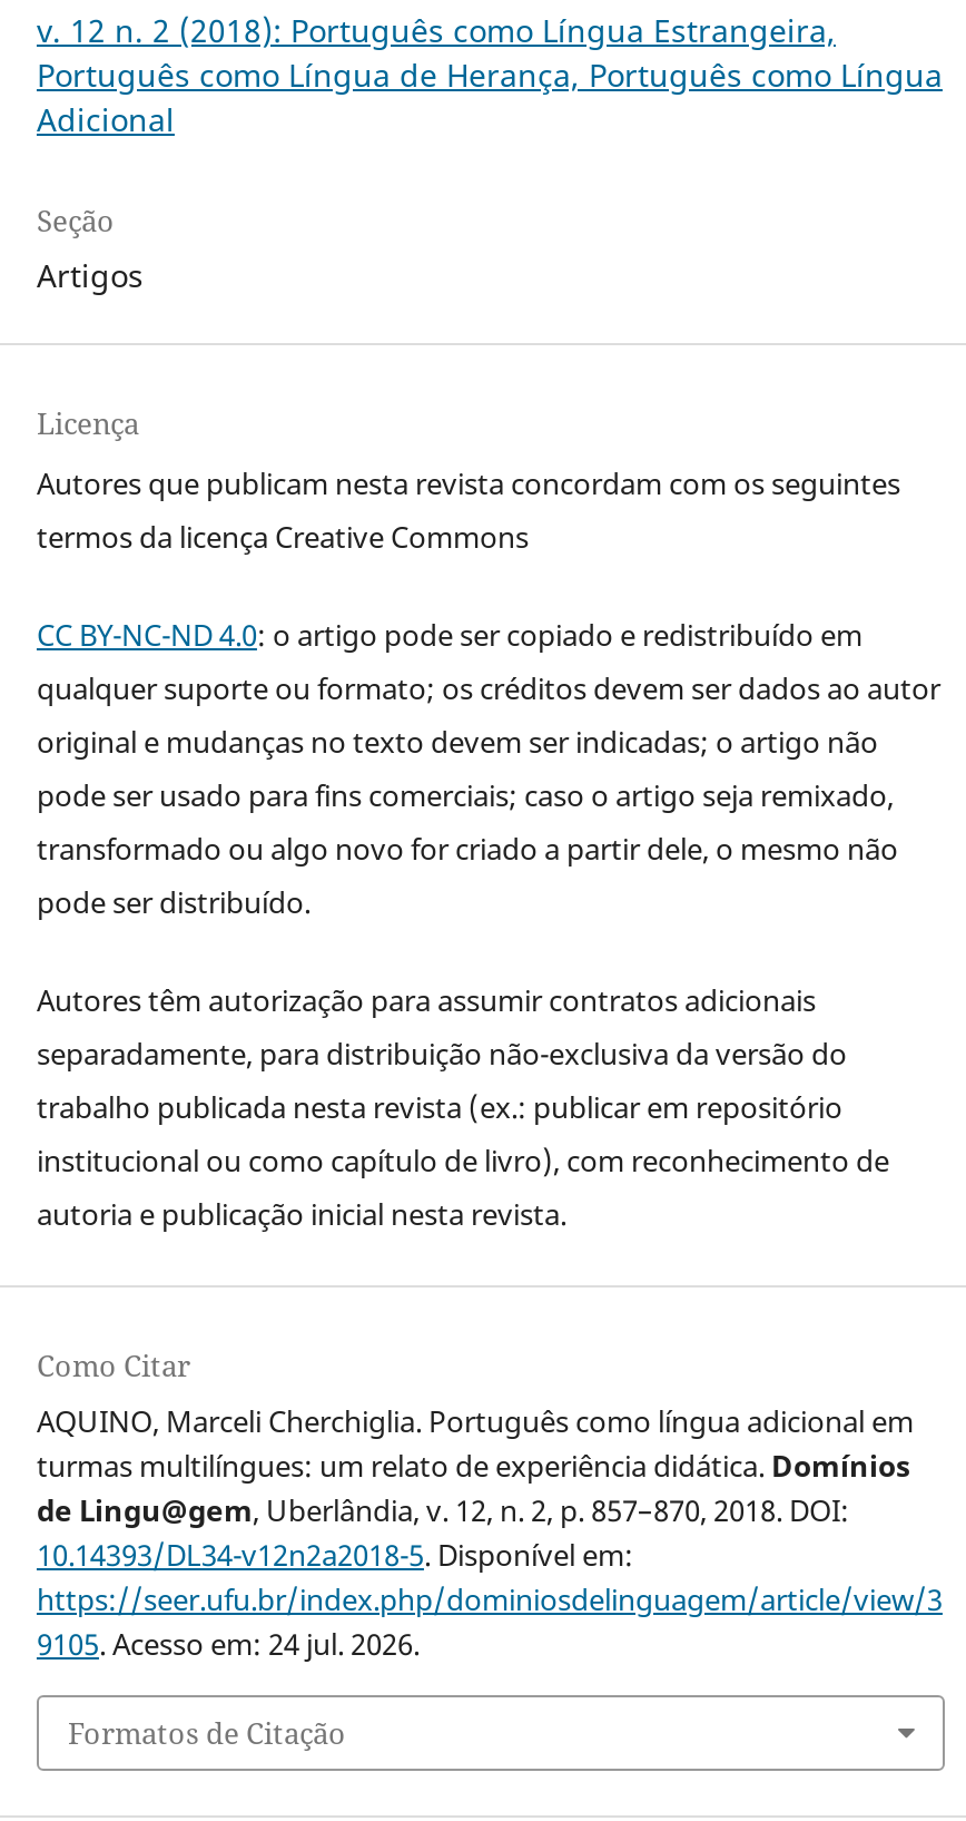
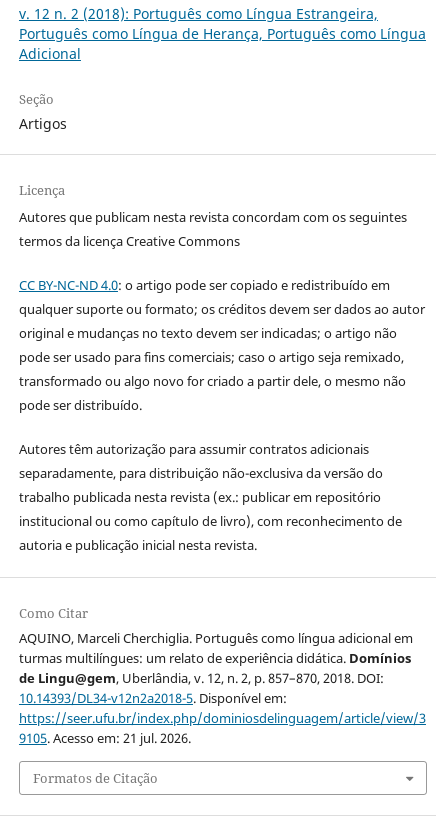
- 9105. Acesso em: 24 jul. 2026.
+ 9105. Acesso em: 21 jul. 2026.
